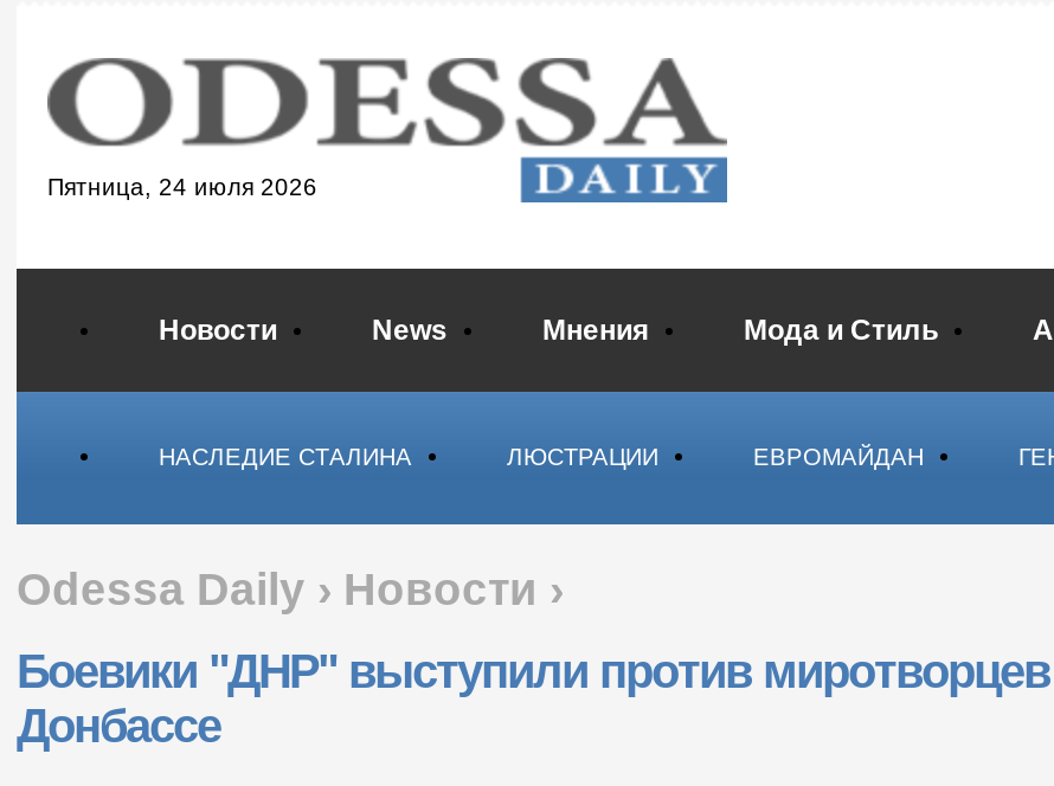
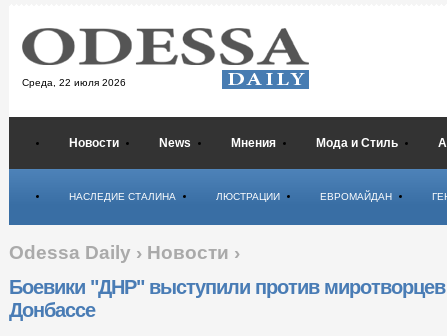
- Пятница, 24 июля 2026
+ Среда, 22 июля 2026
